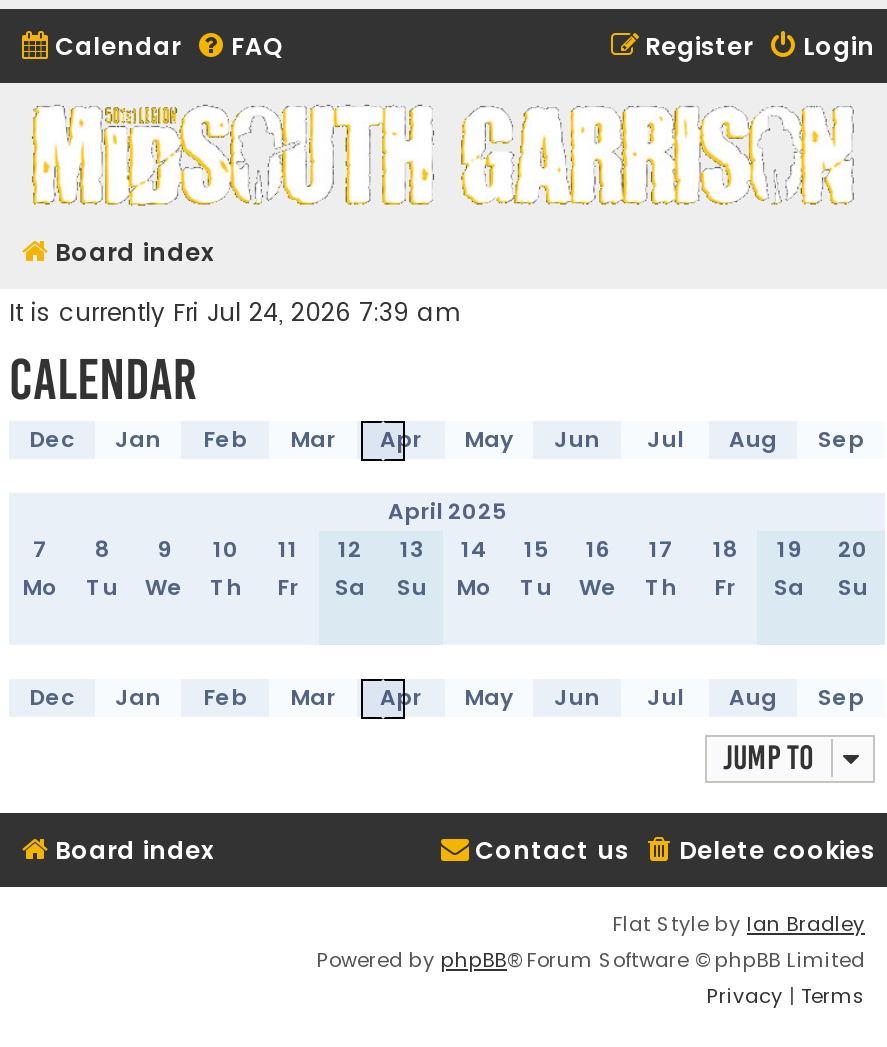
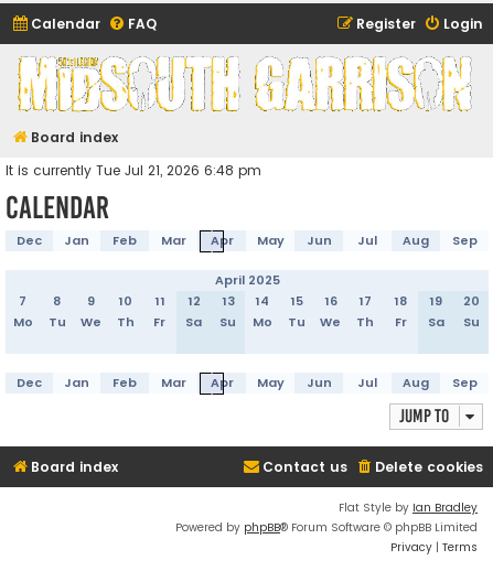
- It is currently Fri Jul 24, 2026 7:39 am
+ It is currently Tue Jul 21, 2026 6:48 pm
